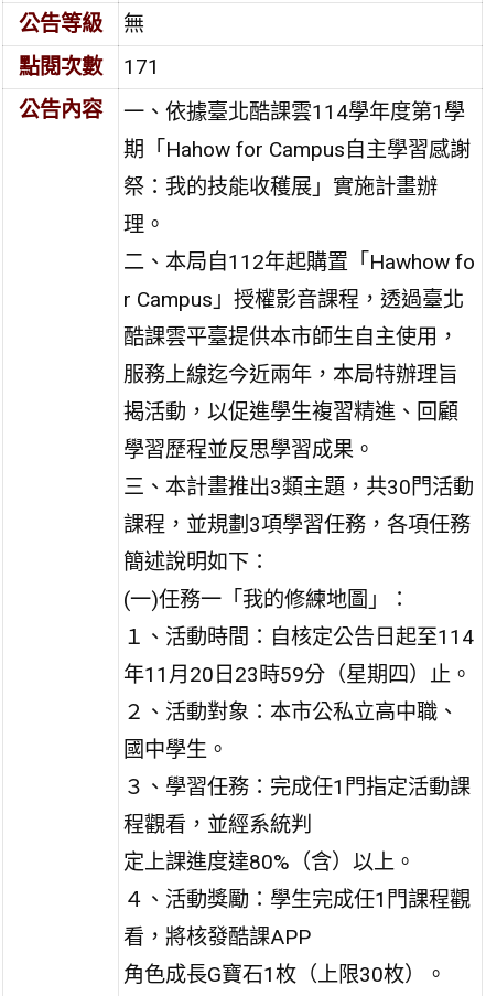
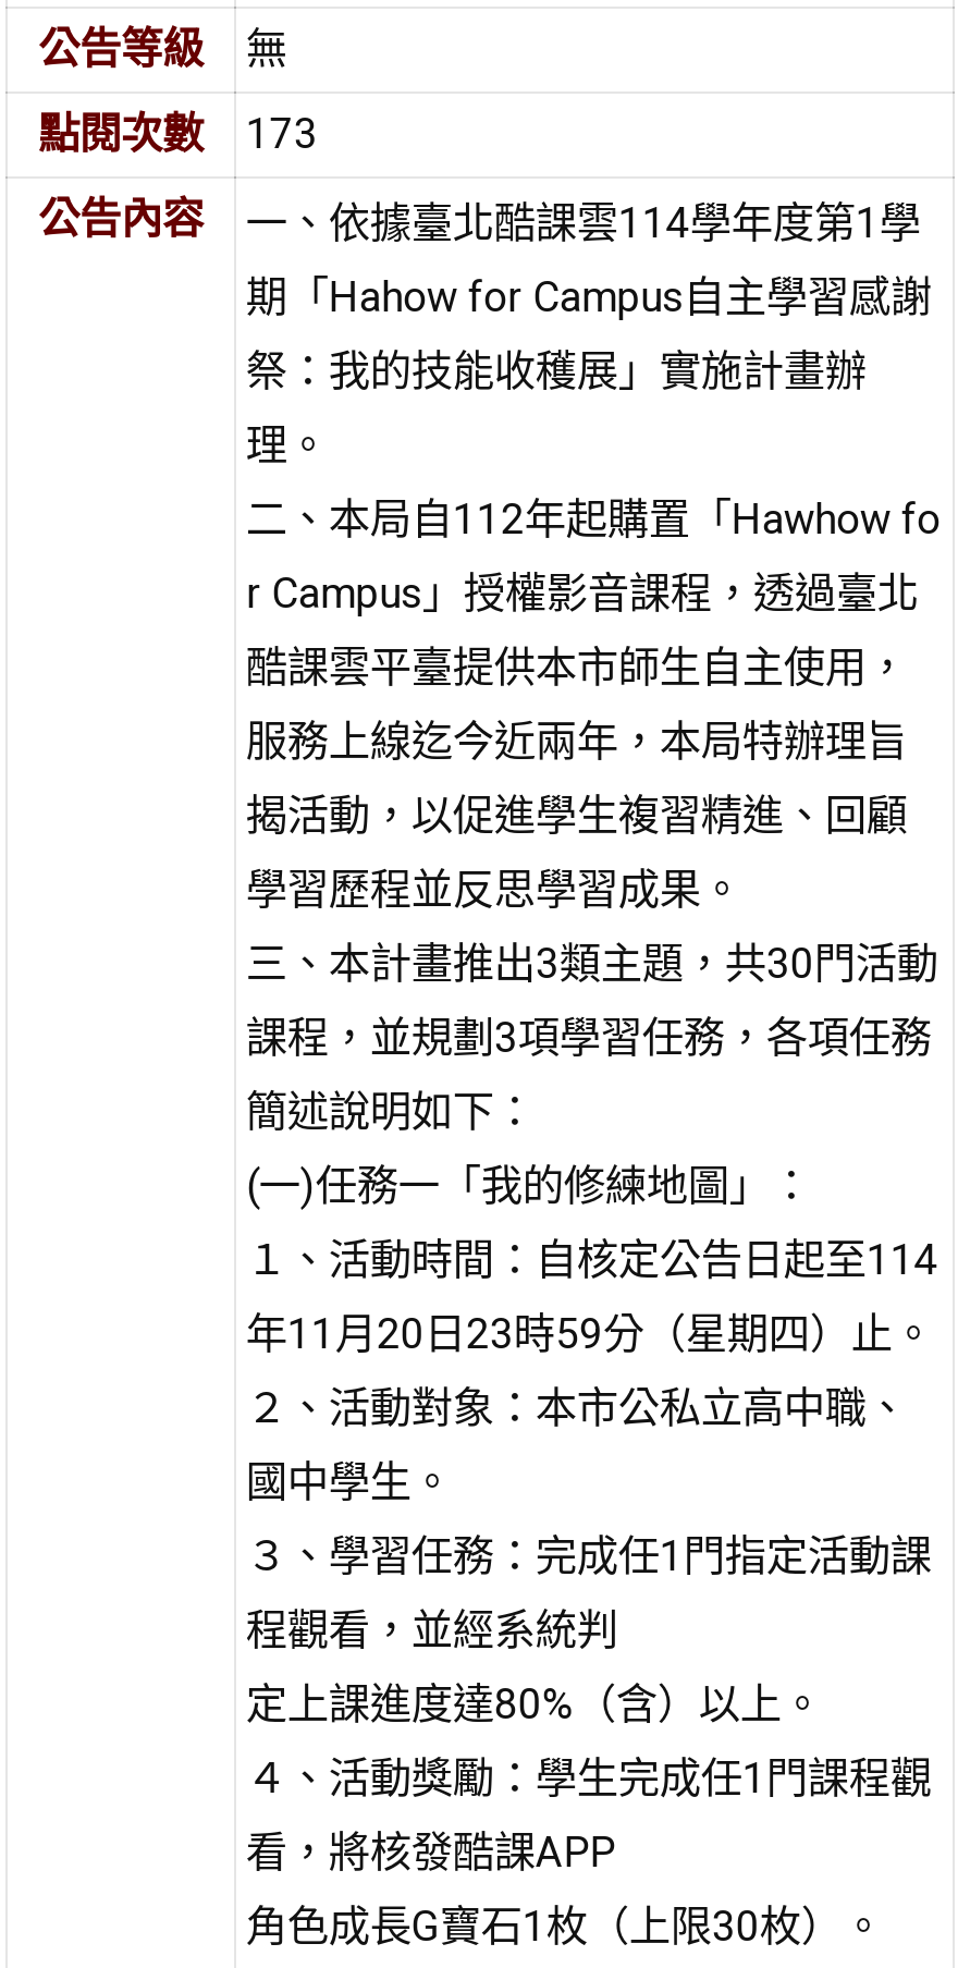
- 點閱次數 171
+ 點閱次數 173
